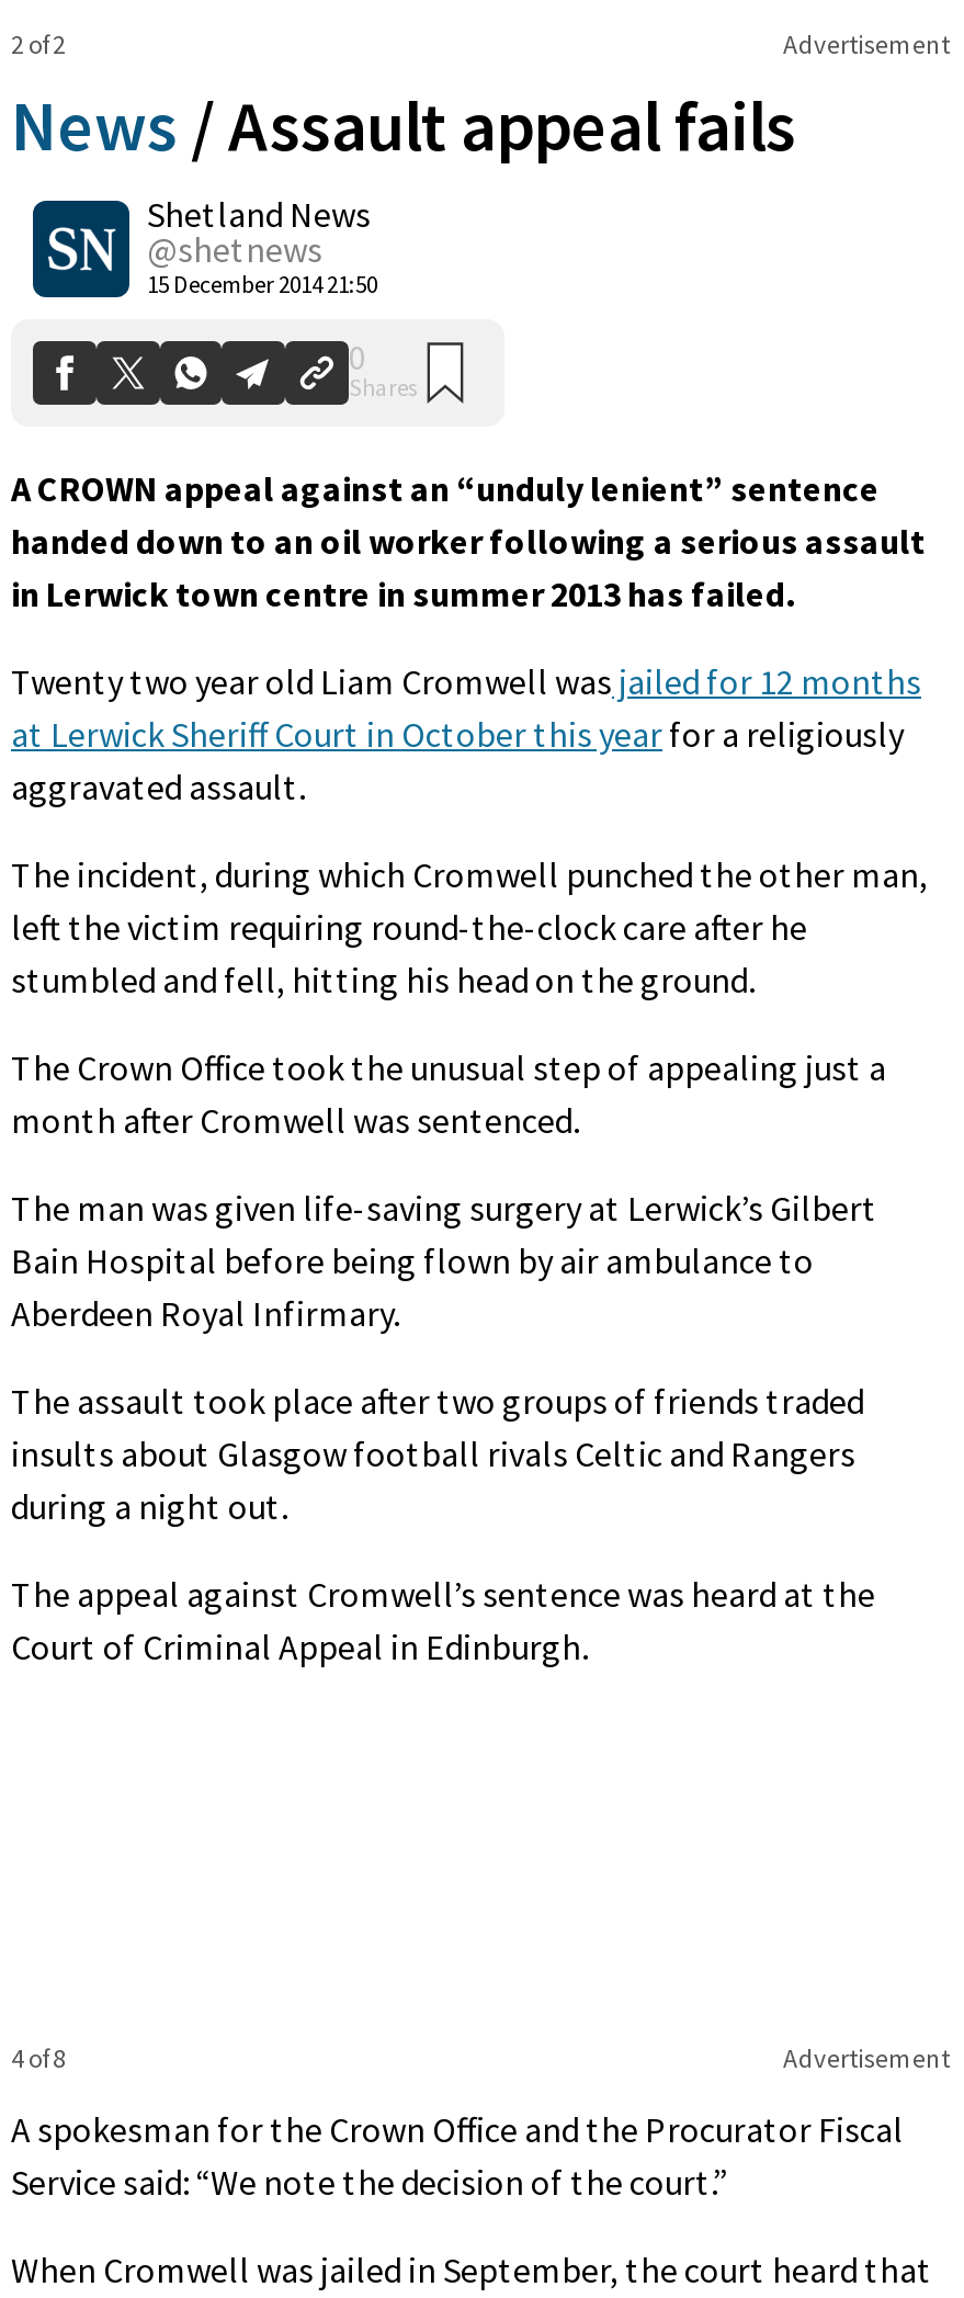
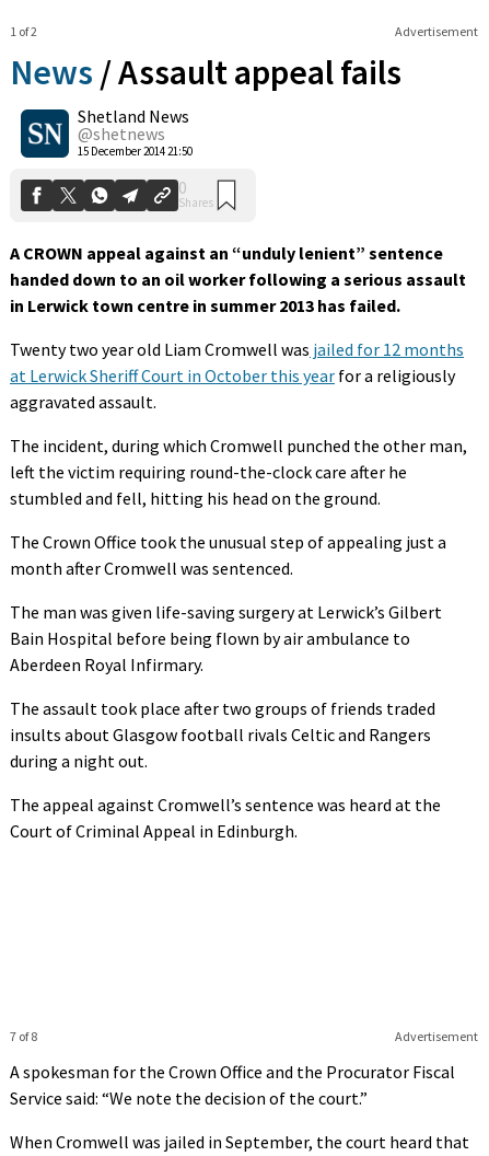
- 2 of 2
+ 1 of 2

- 4 of 8
+ 7 of 8
